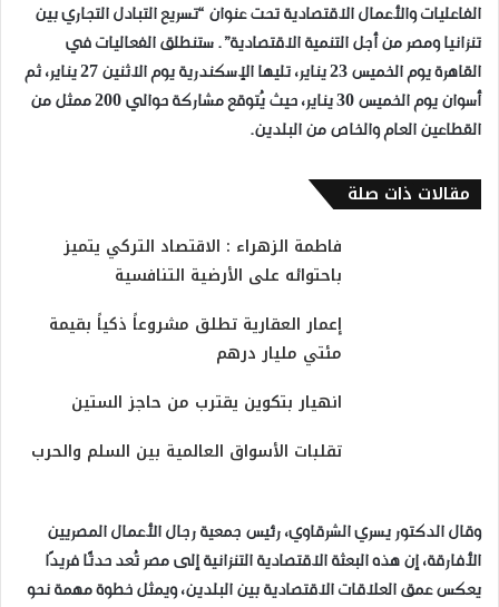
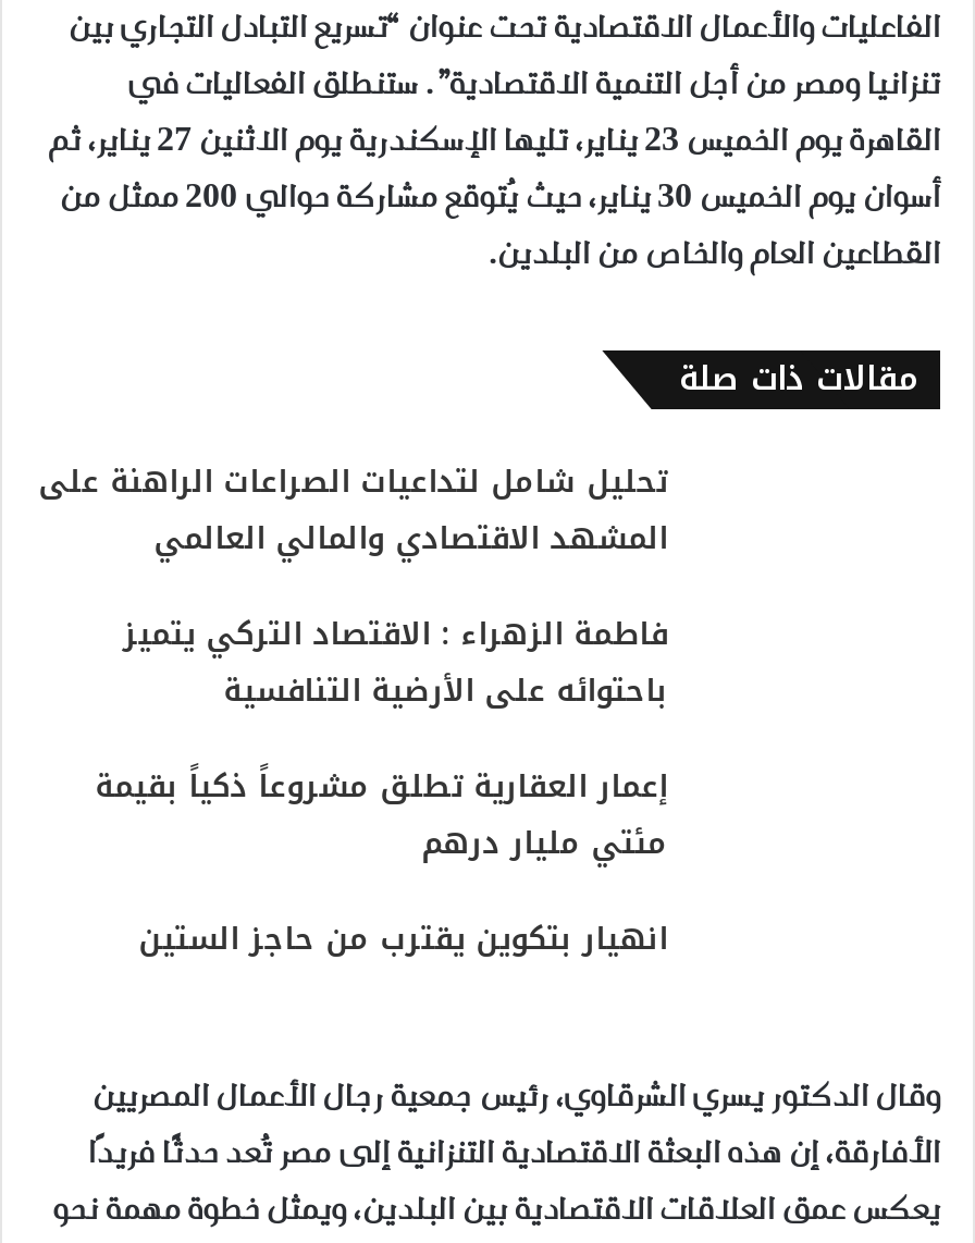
+ تحليل شامل لتداعيات الصراعات الراهنة على
+ المشهد الاقتصادي والمالي العالمي

moved down: فاطمة الزهراء : الاقتصاد التركي يتميز | باحتوائه على الأرضية التنافسية | إعمار العقارية تطلق مشروعاً ذكياً بقيمة | مئتي مليار درهم | انهيار بتكوين يقترب من حاجز الستين

- تقلبات الأسواق العالمية بين السلم والحرب
